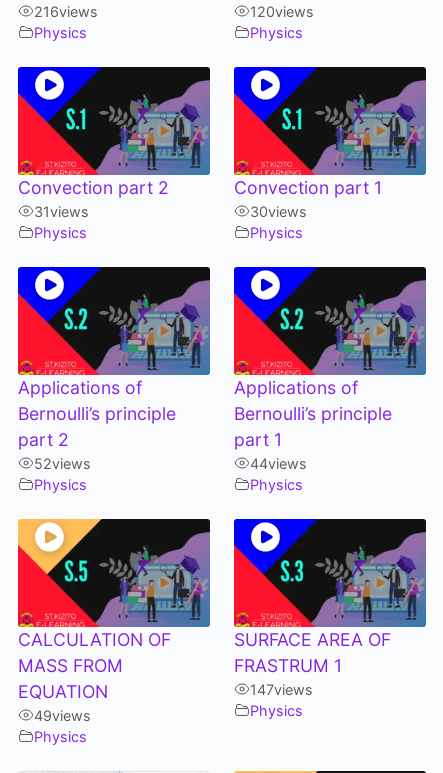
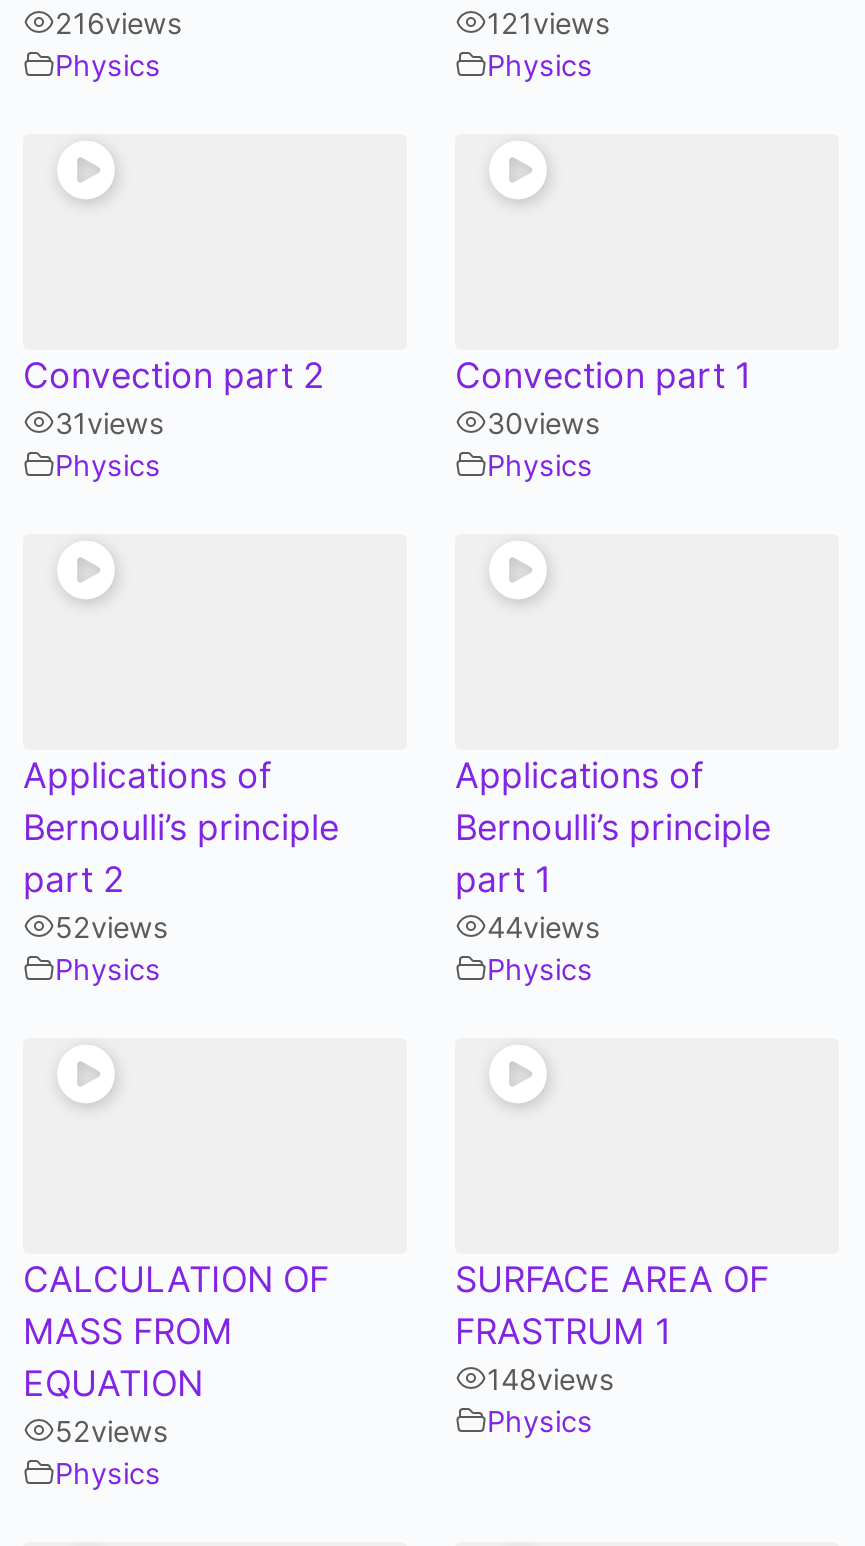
- 120views
+ 121views

- [image]

- [image]

- [image]

- [image]

- [image]

- [image]

- 147views
+ 148views

- 49views
+ 52views
